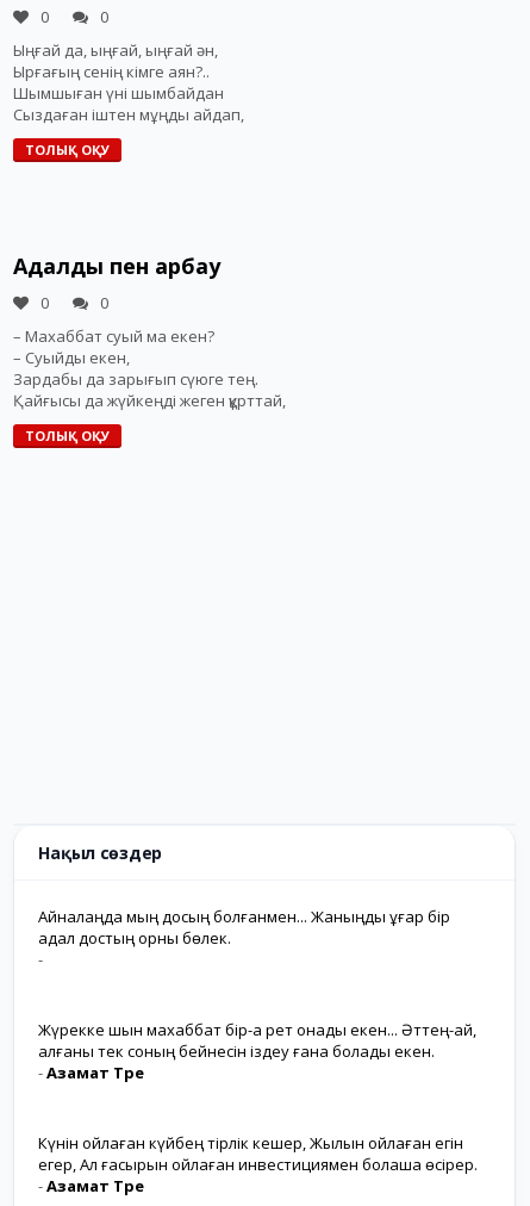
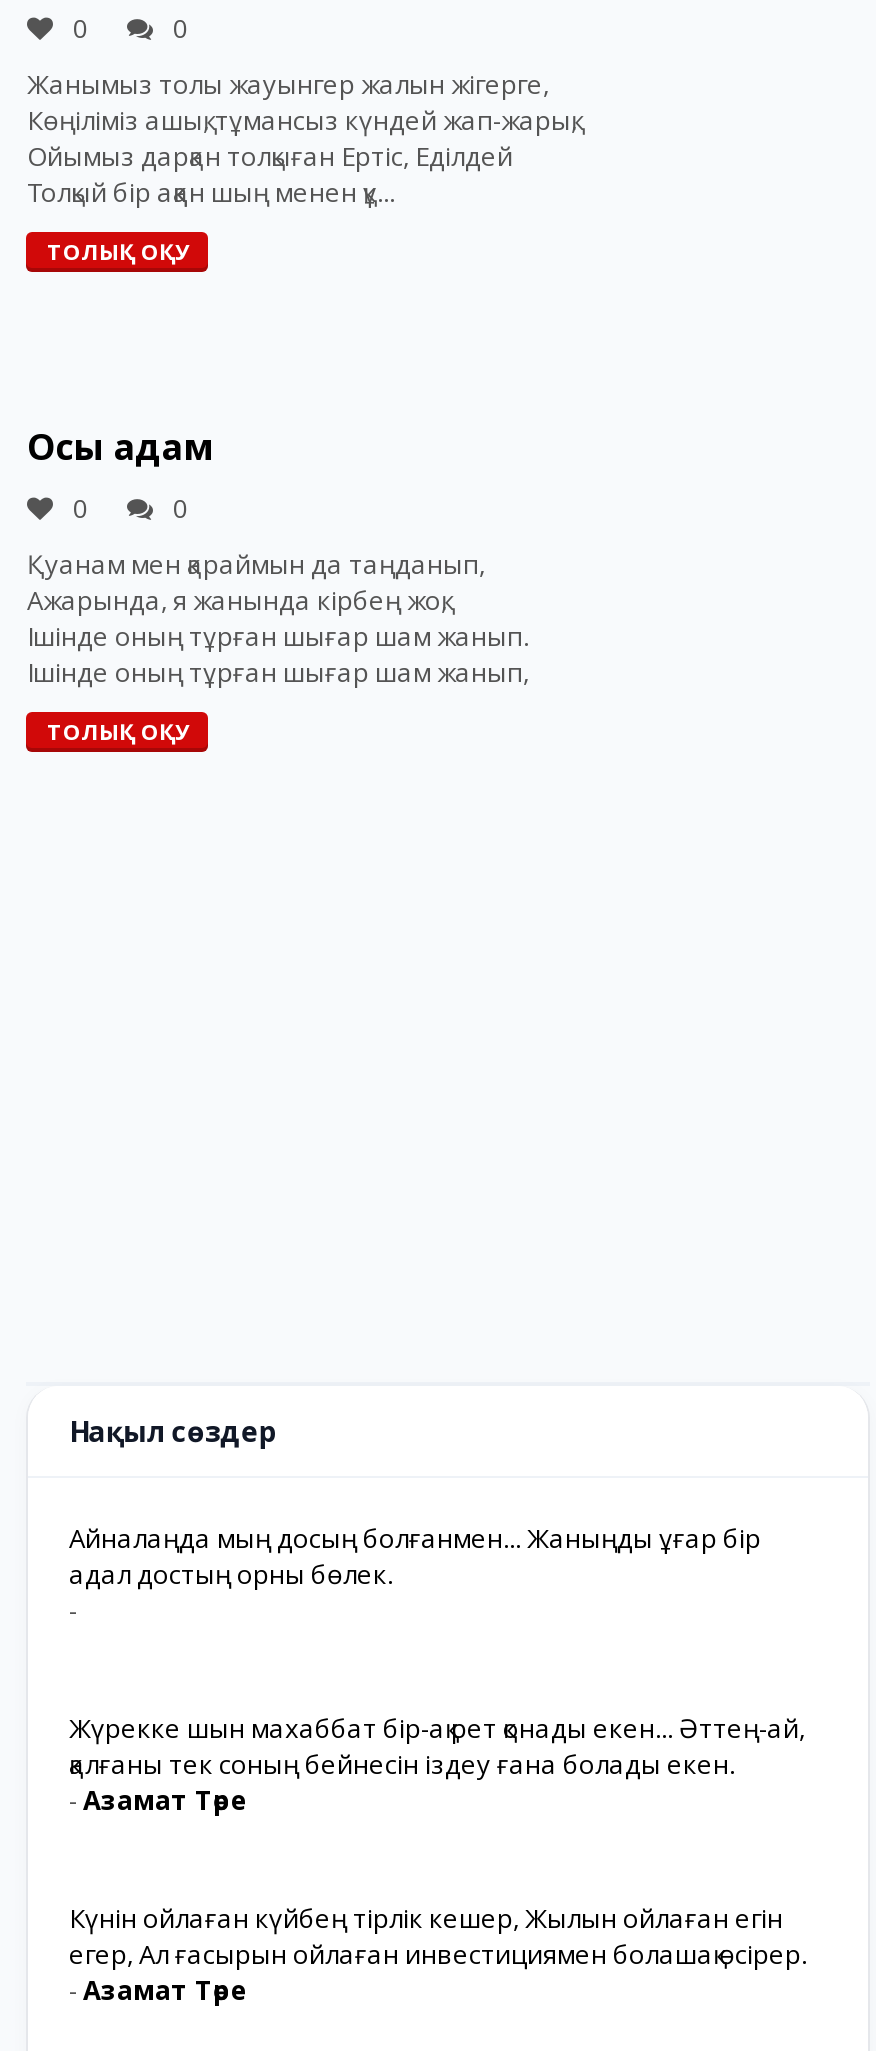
- Ыңғай да, ыңғай, ыңғай ән,
- Ырғағың сенің кімге аян?..
- Шымшыған үні шымбайдан
- Сыздаған іштен мұңды айдап,
+ Жанымыз толы жауынгер жалын жігерге,
+ Көңіліміз ашық, тұмансыз күндей жап-жарық,
+ Ойымыз дарқан толқыған Ертіс, Еділдей
+ Толқый бір аққан шың менен құ...

- Адалдық пен арбау
+ Осы адам

- – Махаббат суый ма екен?
- – Суыйды екен,
- Зардабы да зарығып сүюге тең.
- Қайғысы да жүйкеңді жеген құрттай,
+ Қуанам мен қараймын да таңданып,
+ Ажарында, я жанында кірбең жоқ,
+ Ішінде оның тұрған шығар шам жанып.
+ Ішінде оның тұрған шығар шам жанып,
